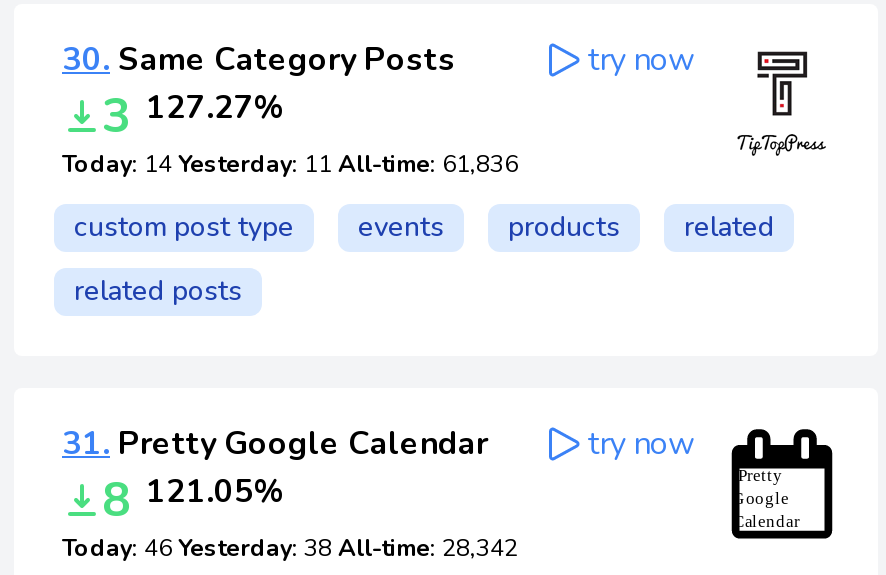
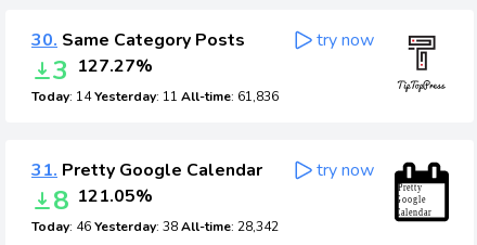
- custom post type
- events
- products
- related
- related posts
